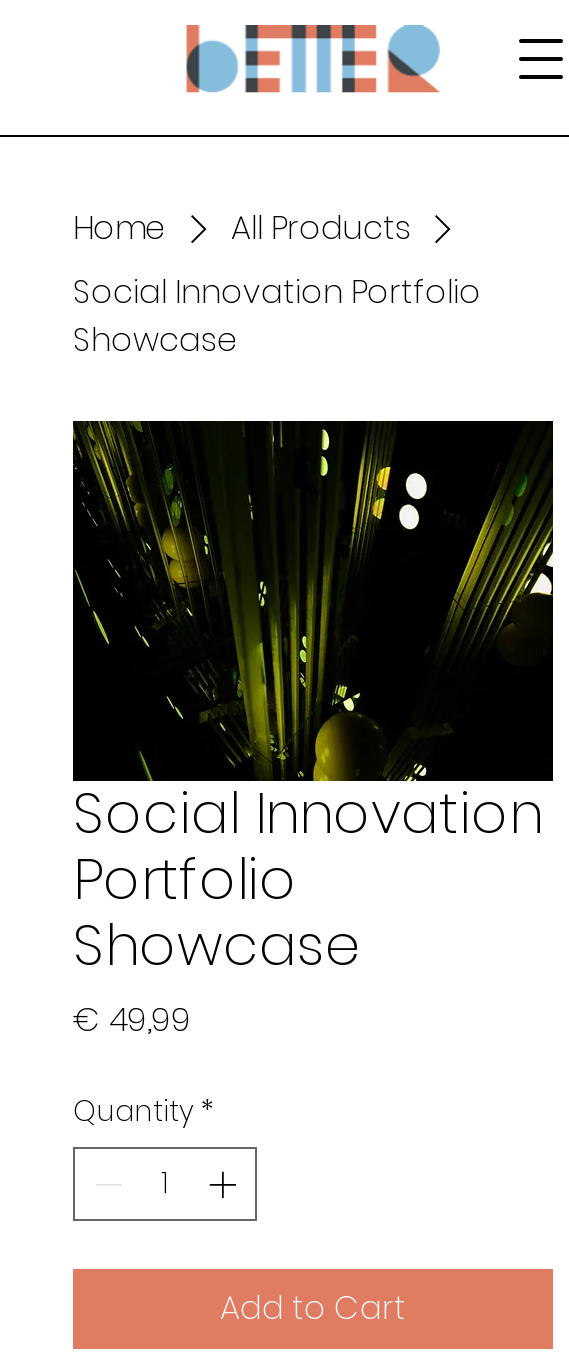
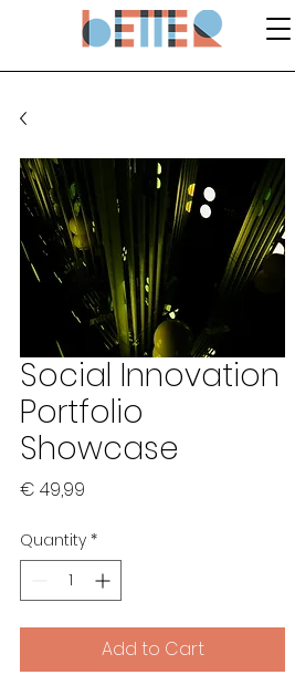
- Home
- All Products
- Social Innovation Portfolio
- Showcase
